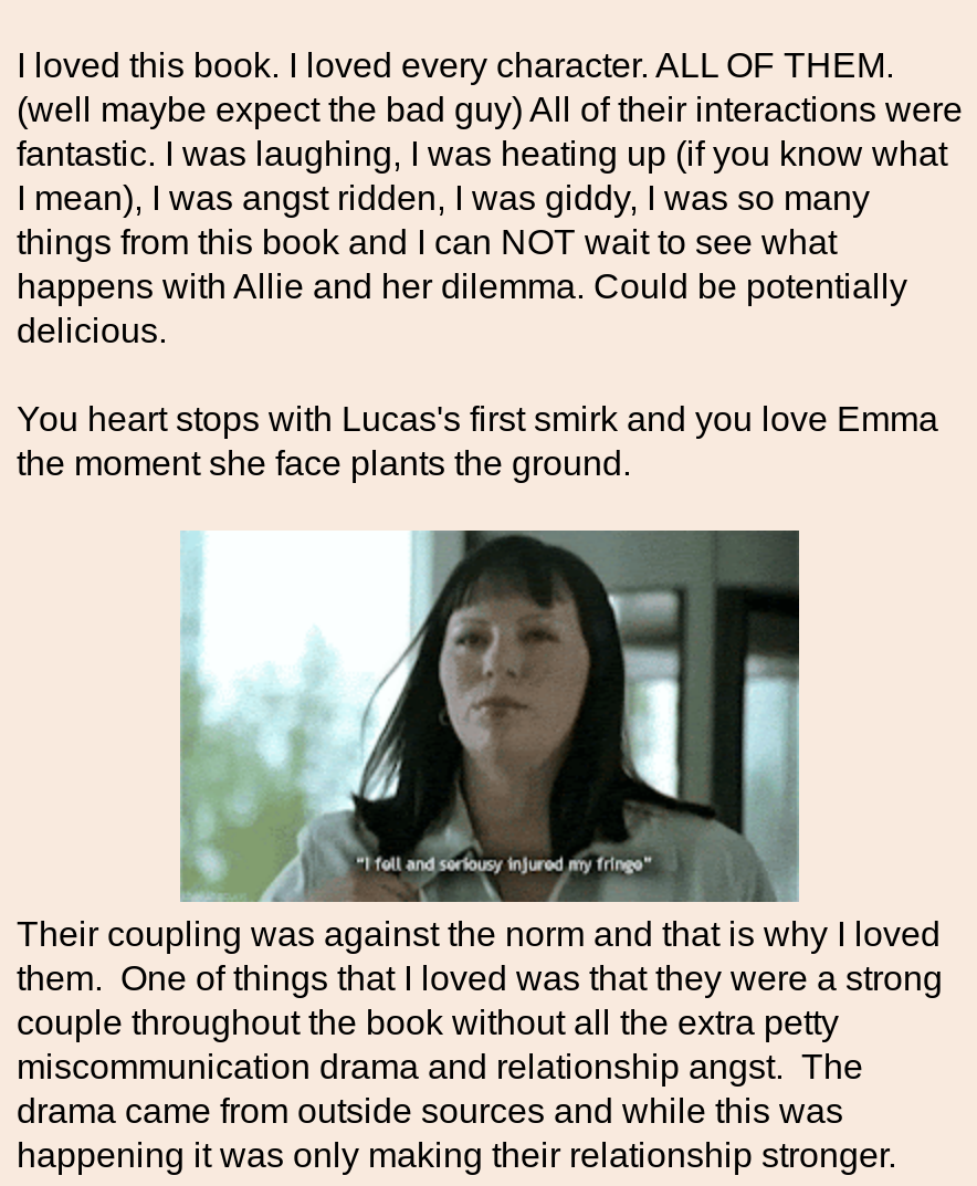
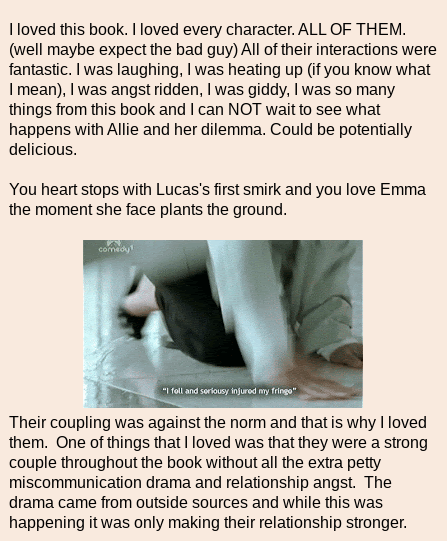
- [image]
+ [image]
